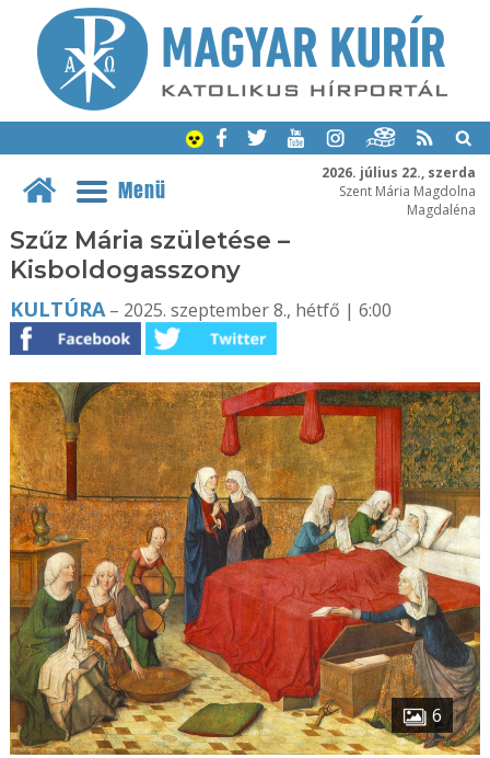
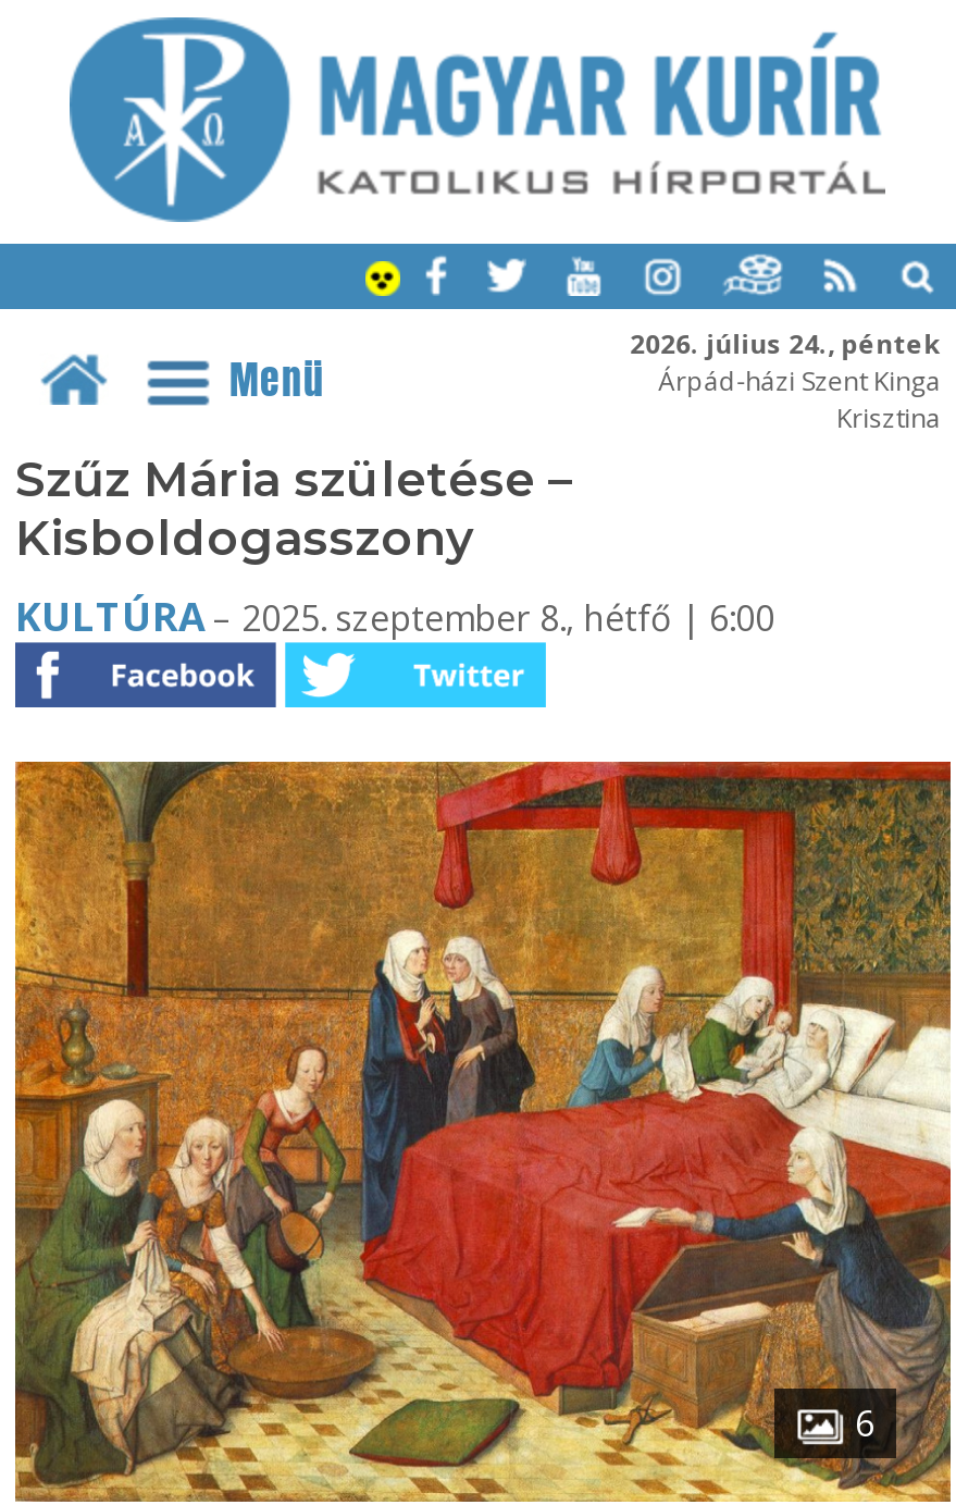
- 2026. július 22., szerda
- Szent Mária Magdolna
- Magdaléna
+ 2026. július 24., péntek
+ Árpád-házi Szent Kinga
+ Krisztina
